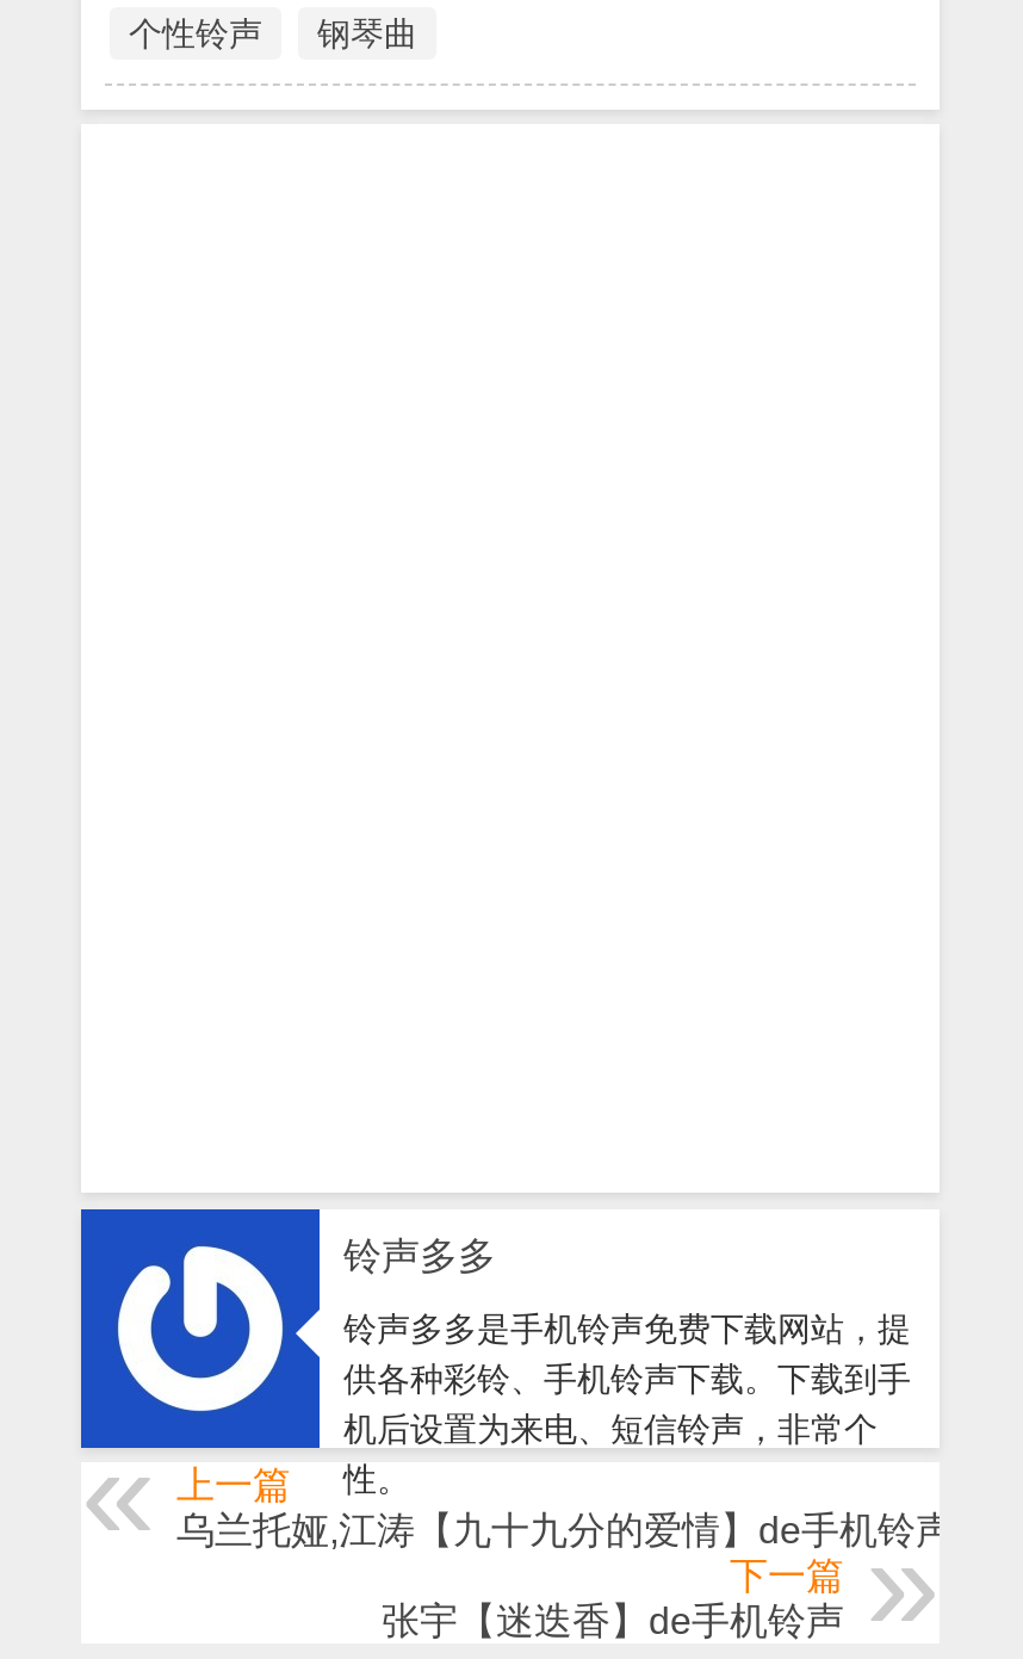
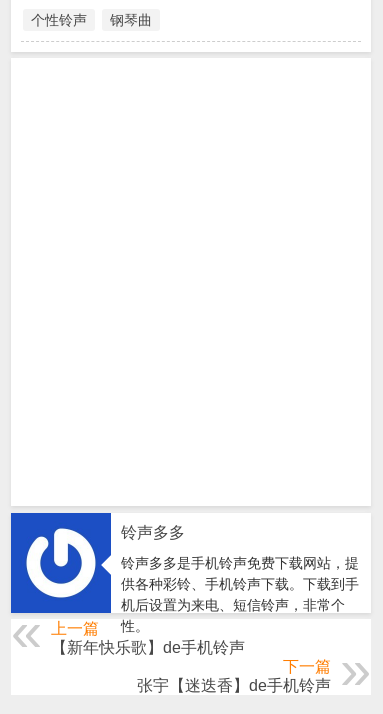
- 乌兰托娅,江涛【九十九分的爱情】de手机铃声
+ 【新年快乐歌】de手机铃声
